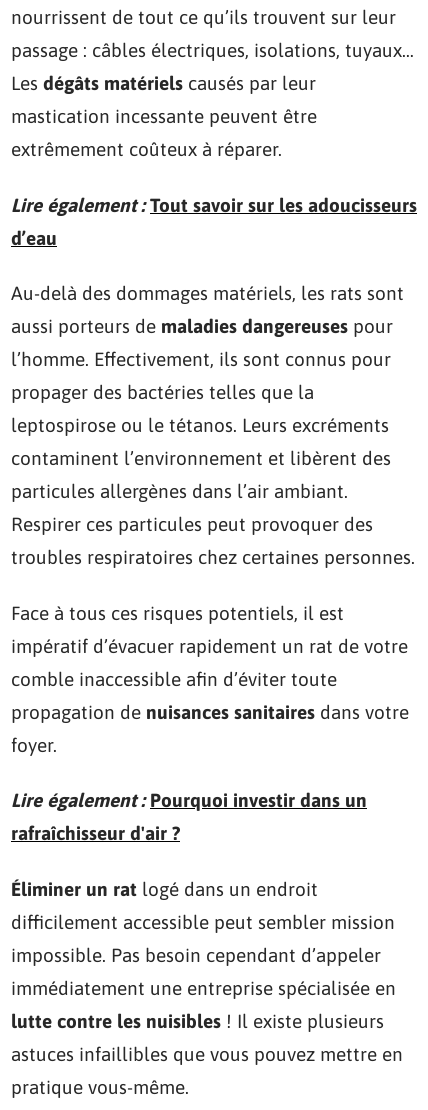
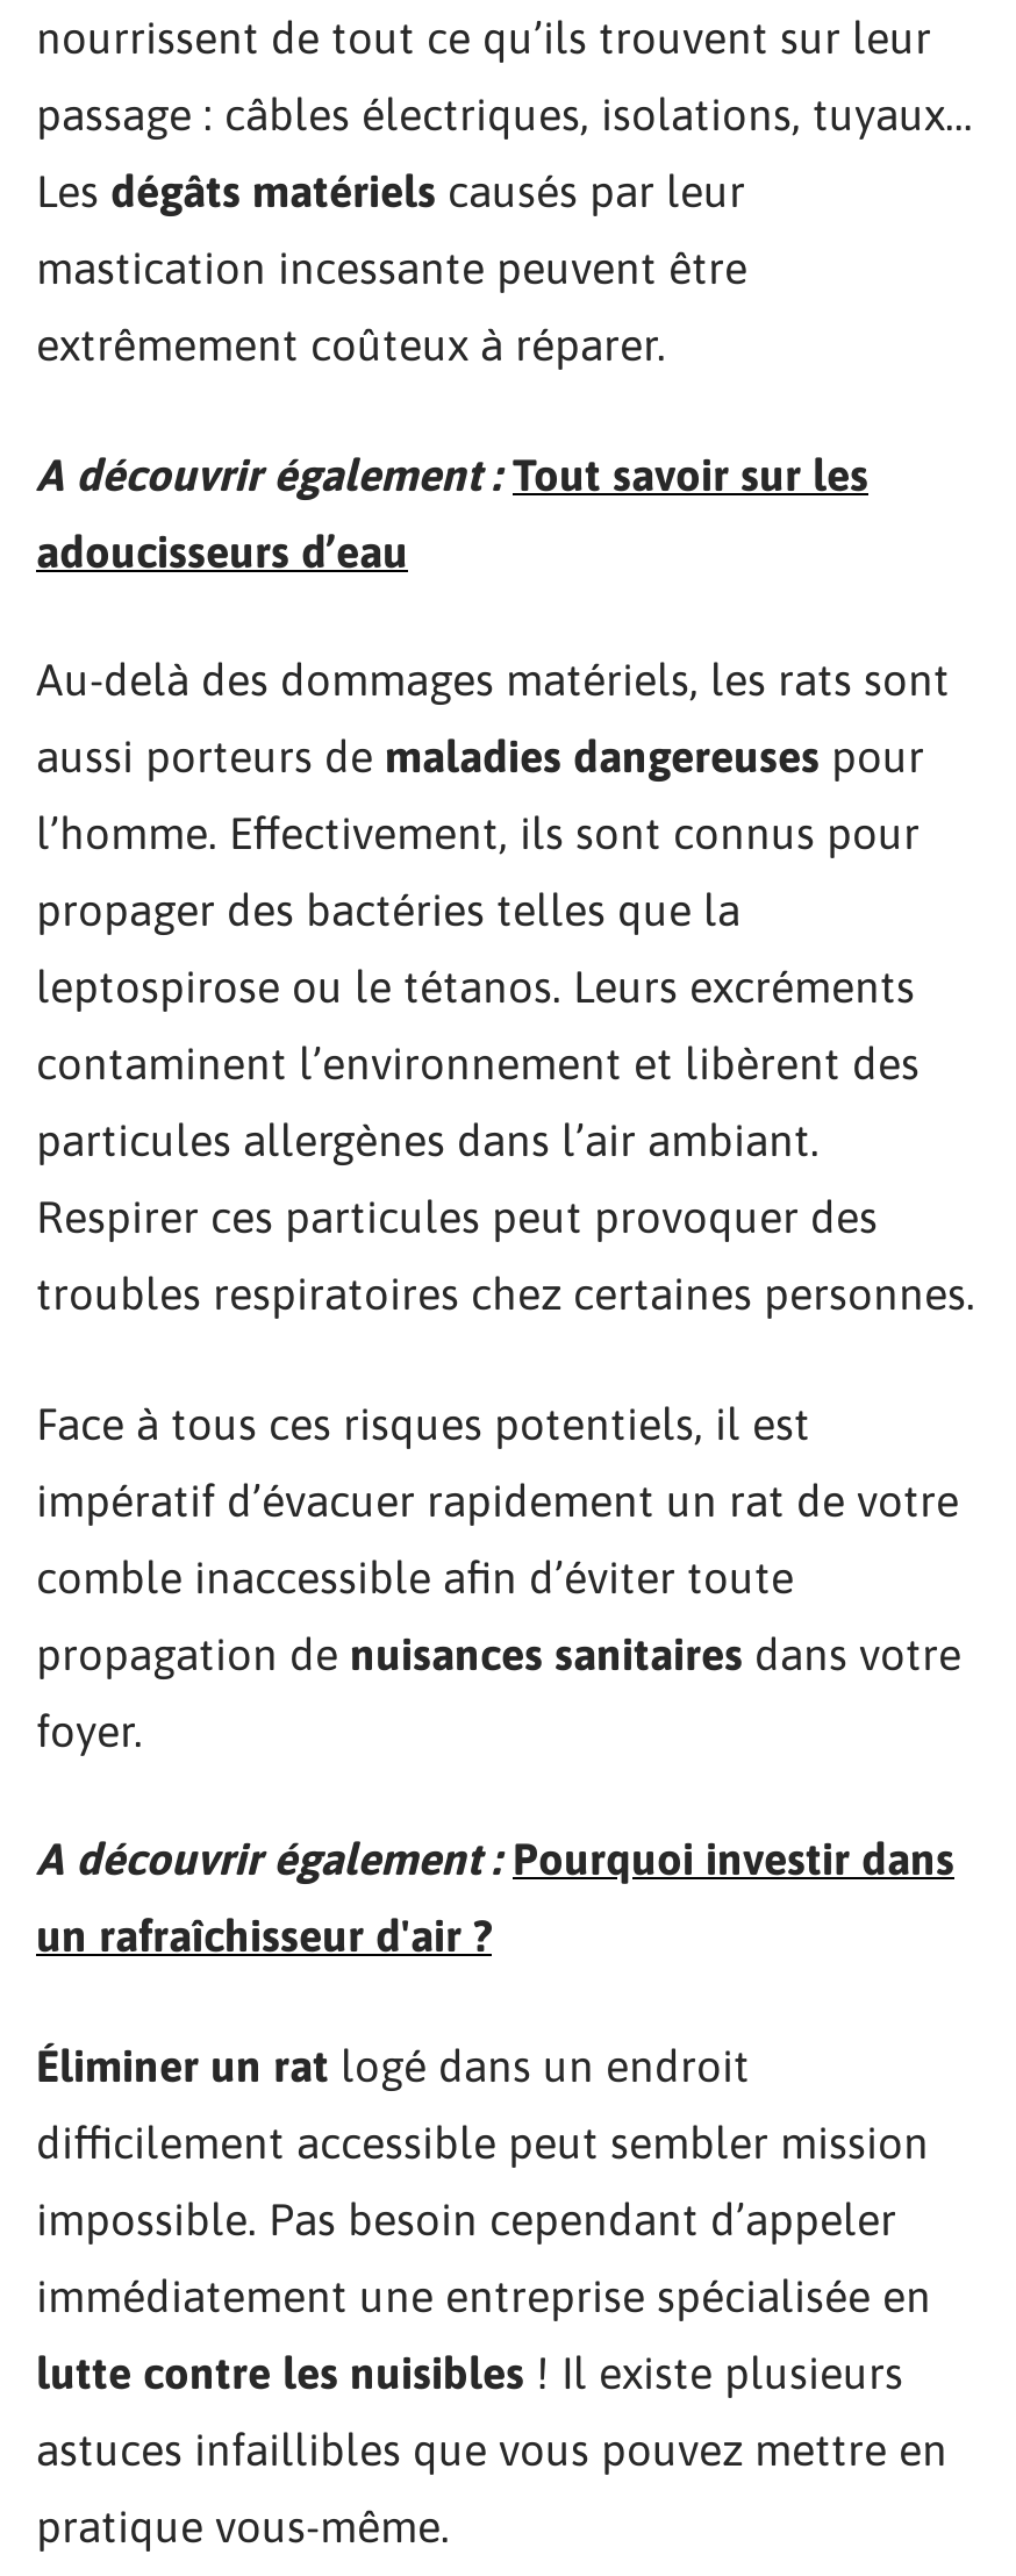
- Lire également : Tout savoir sur les adoucisseurs
+ A découvrir également : Tout savoir sur les

- d’eau
+ adoucisseurs d’eau

- Lire également : Pourquoi investir dans un
+ A découvrir également : Pourquoi investir dans

- rafraîchisseur d'air ?
+ un rafraîchisseur d'air ?
